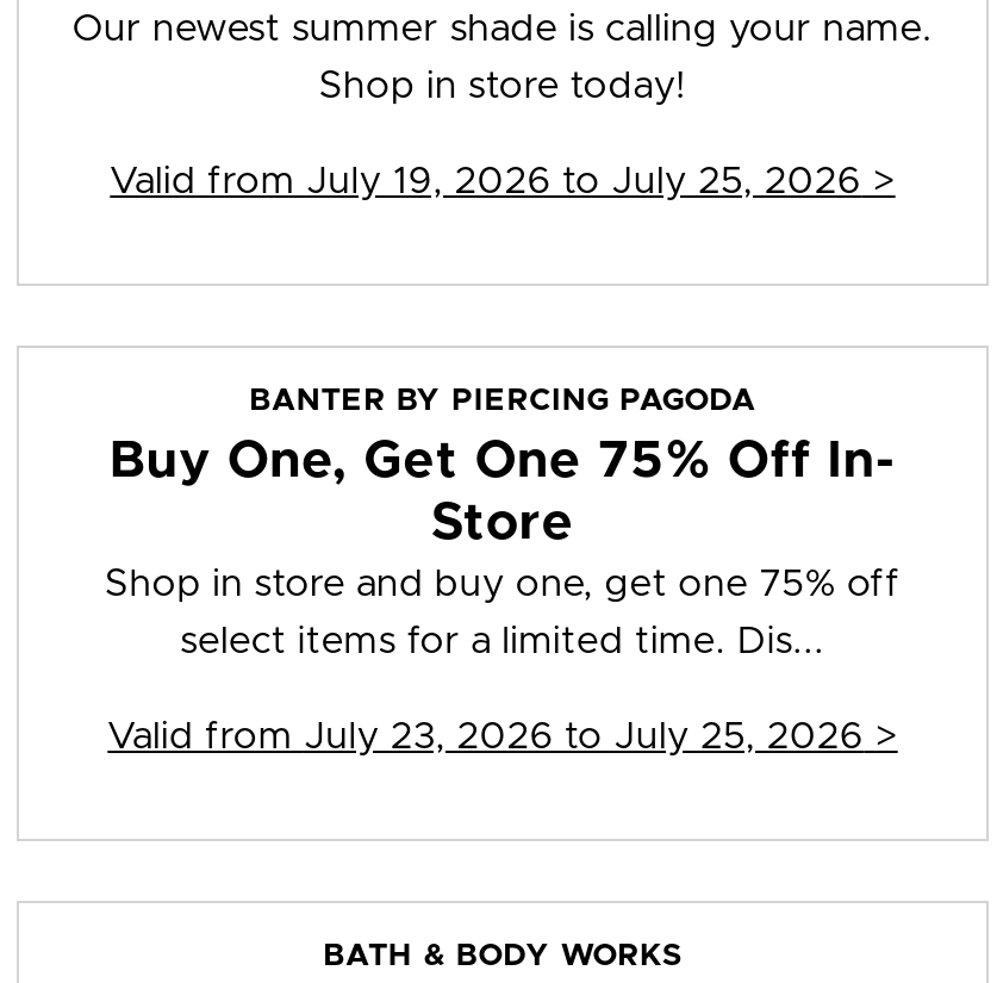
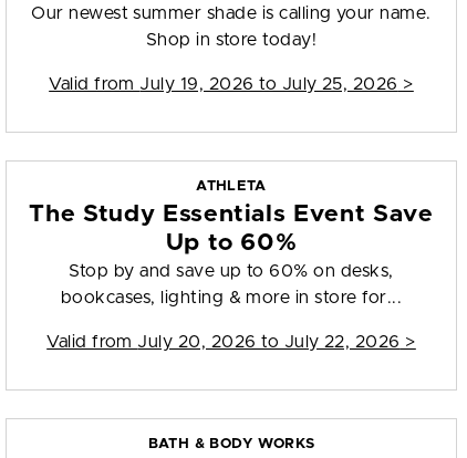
- BANTER BY PIERCING PAGODA
- Buy One, Get One 75% Off In-
- Store
- Shop in store and buy one, get one 75% off
+ ATHLETA
+ The Study Essentials Event Save
+ Up to 60%
+ Stop by and save up to 60% on desks,

- select items for a limited time. Dis...
+ bookcases, lighting & more in store for...

- Valid from July 23, 2026 to July 25, 2026 >
+ Valid from July 20, 2026 to July 22, 2026 >
